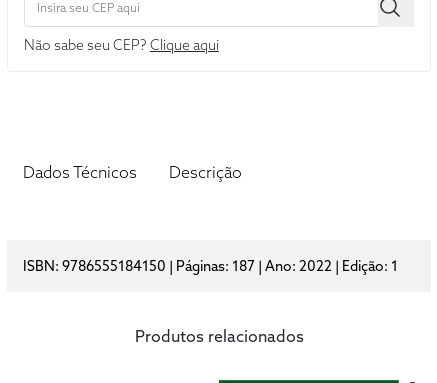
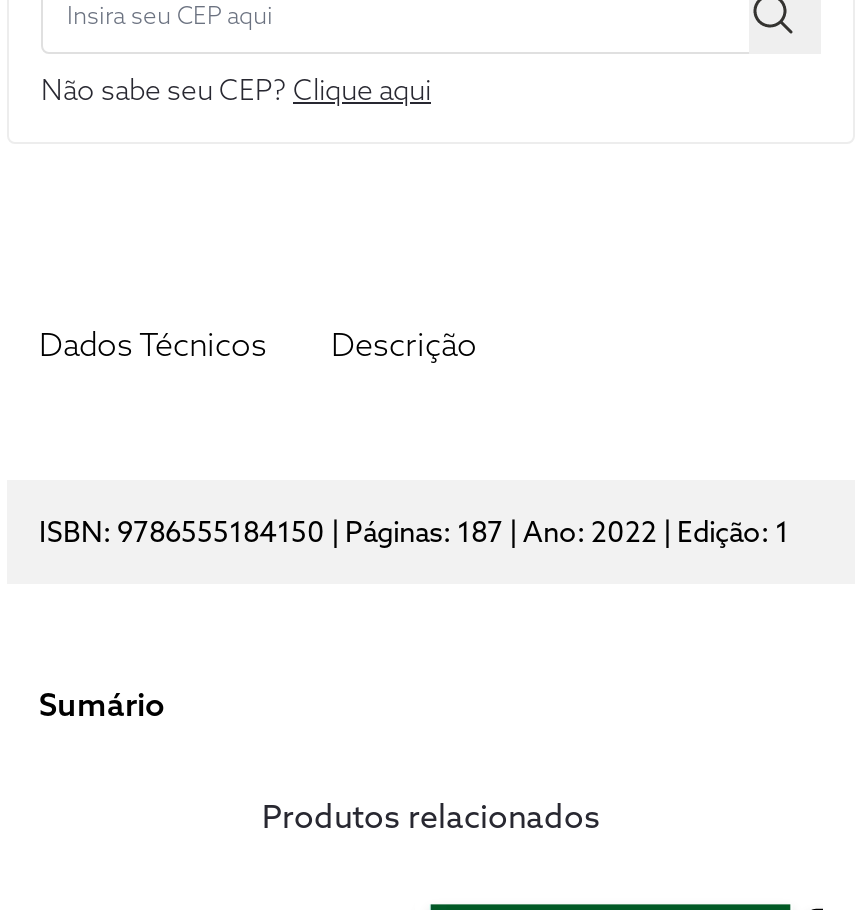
+ Sumário
